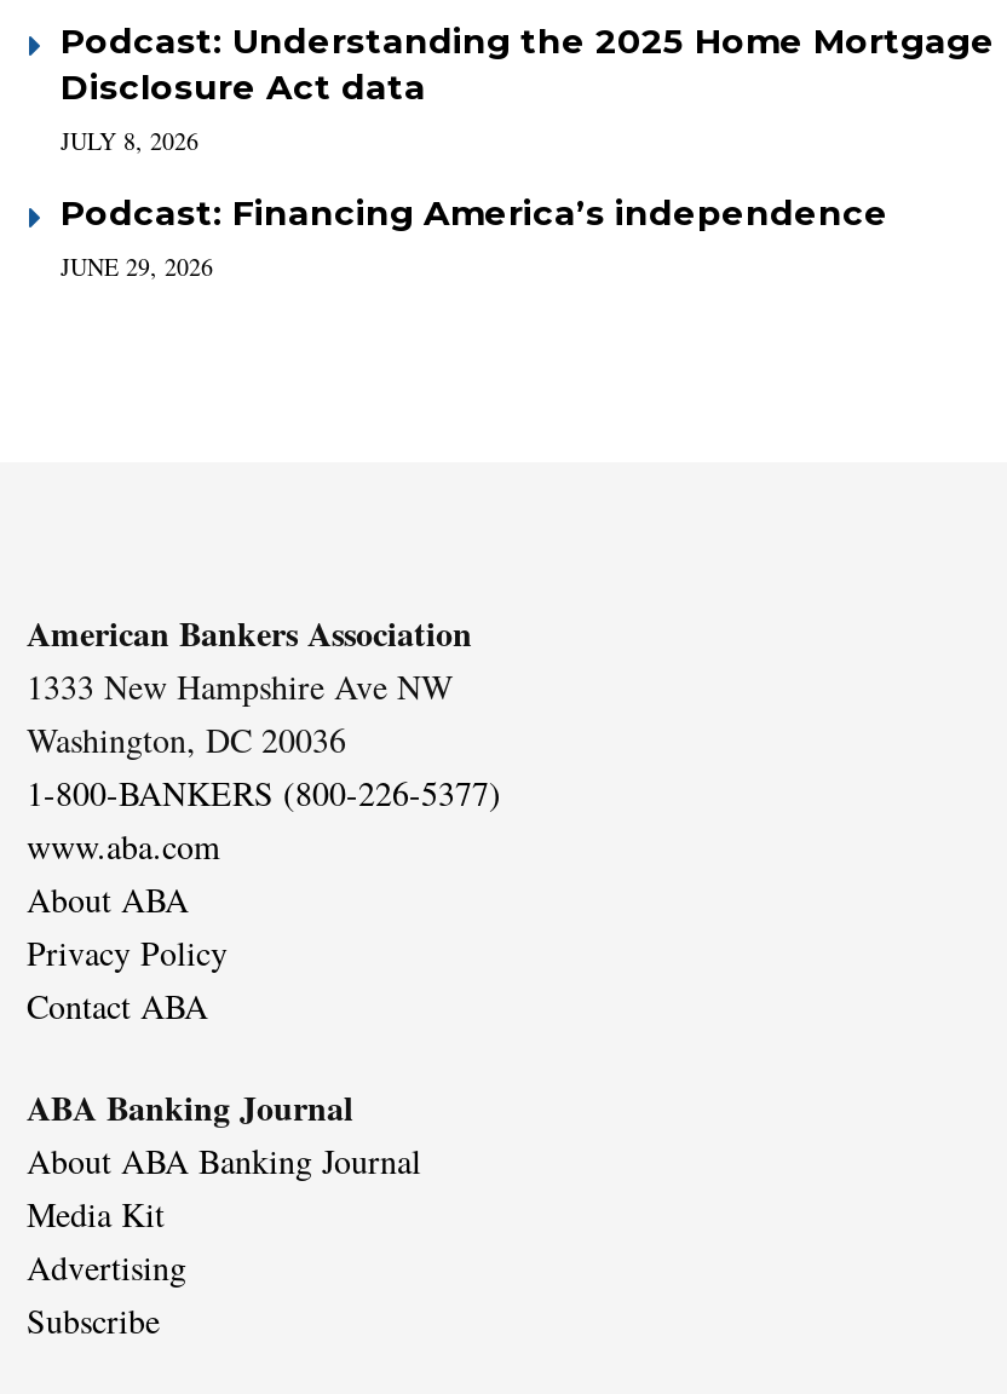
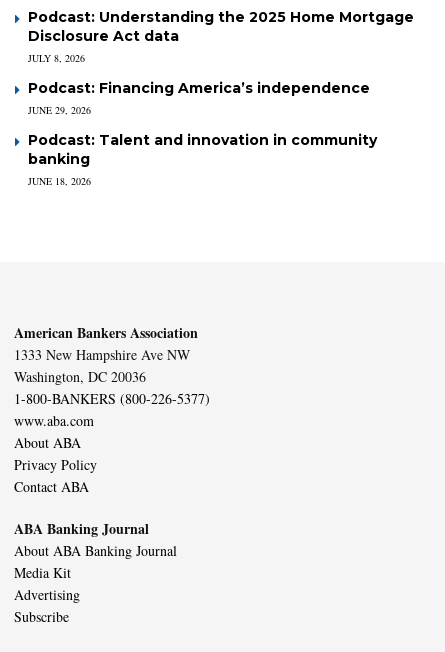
+ Podcast: Talent and innovation in community
+ banking
+ JUNE 18, 2026
